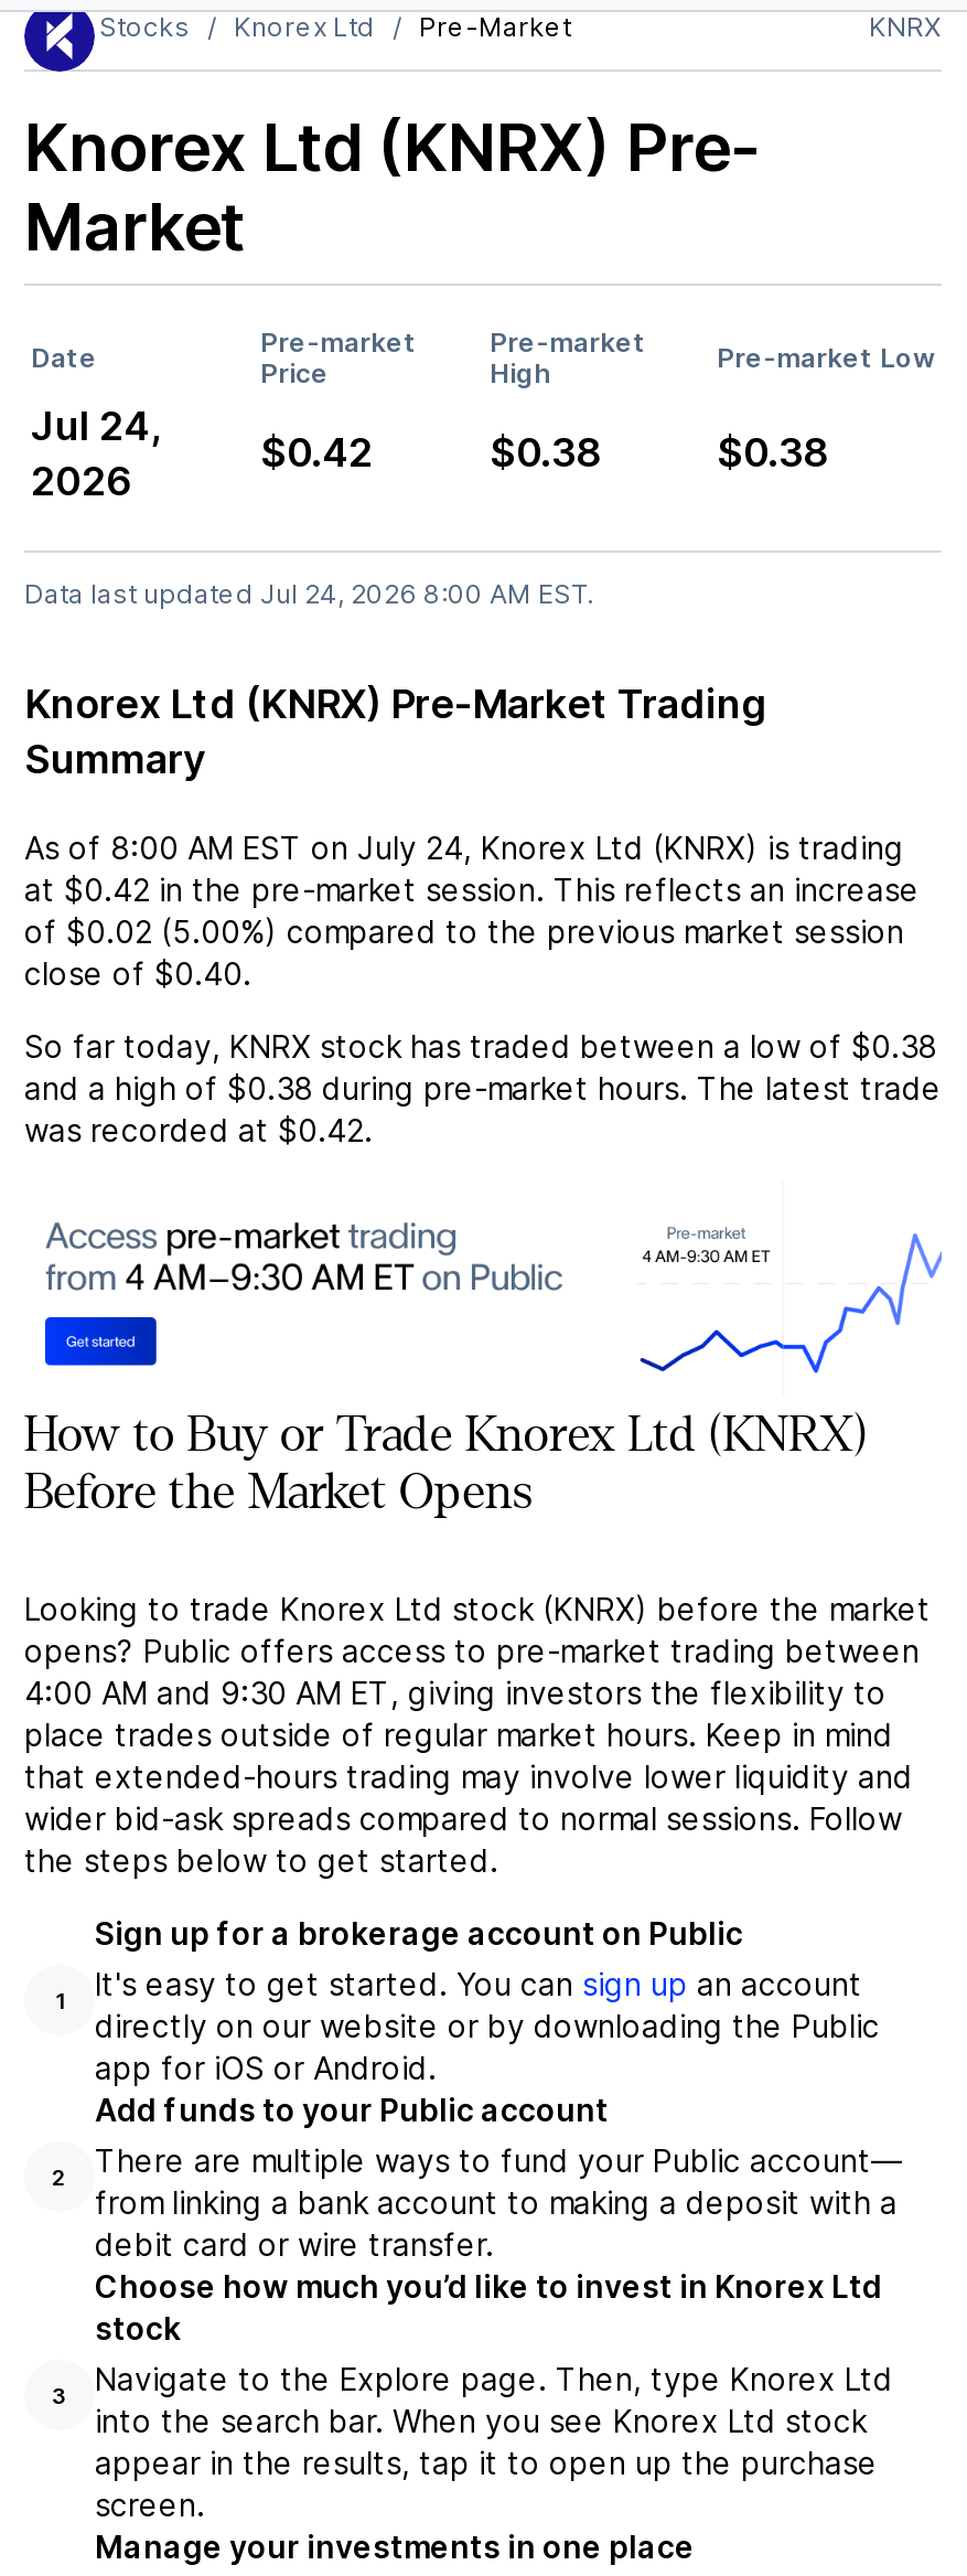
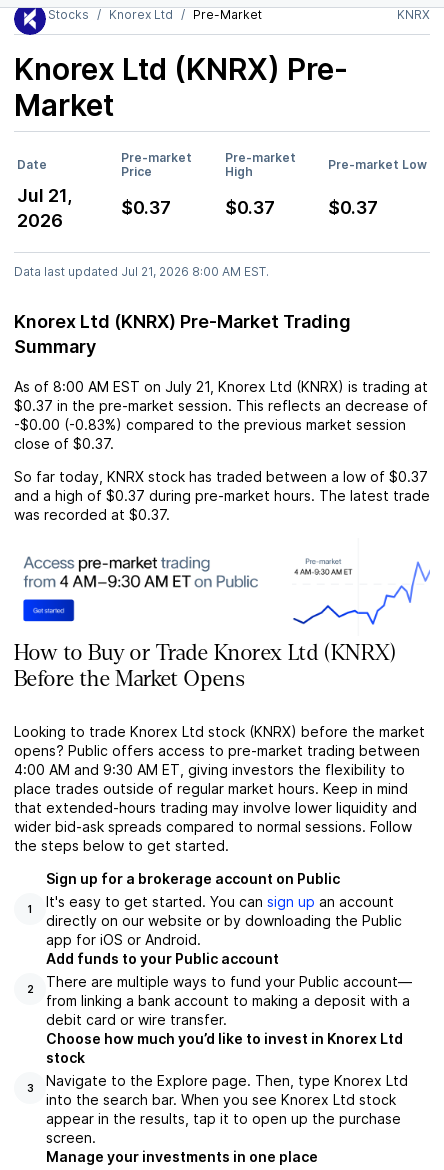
- Jul 24,
+ Jul 21,

- $0.42
+ $0.37

- $0.38
+ $0.37

- $0.38
+ $0.37

- Data last updated Jul 24, 2026 8:00 AM EST.
+ Data last updated Jul 21, 2026 8:00 AM EST.

- As of 8:00 AM EST on July 24, Knorex Ltd (KNRX) is trading
- at $0.42 in the pre-market session. This reflects an increase
- of $0.02 (5.00%) compared to the previous market session
- close of $0.40.
+ As of 8:00 AM EST on July 21, Knorex Ltd (KNRX) is trading at
+ $0.37 in the pre-market session. This reflects an decrease of
+ -$0.00 (-0.83%) compared to the previous market session
+ close of $0.37.

- So far today, KNRX stock has traded between a low of $0.38
- and a high of $0.38 during pre-market hours. The latest trade
- was recorded at $0.42.
+ So far today, KNRX stock has traded between a low of $0.37
+ and a high of $0.37 during pre-market hours. The latest trade
+ was recorded at $0.37.
